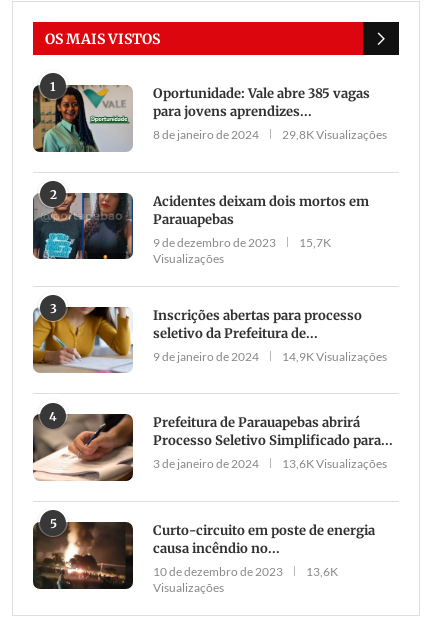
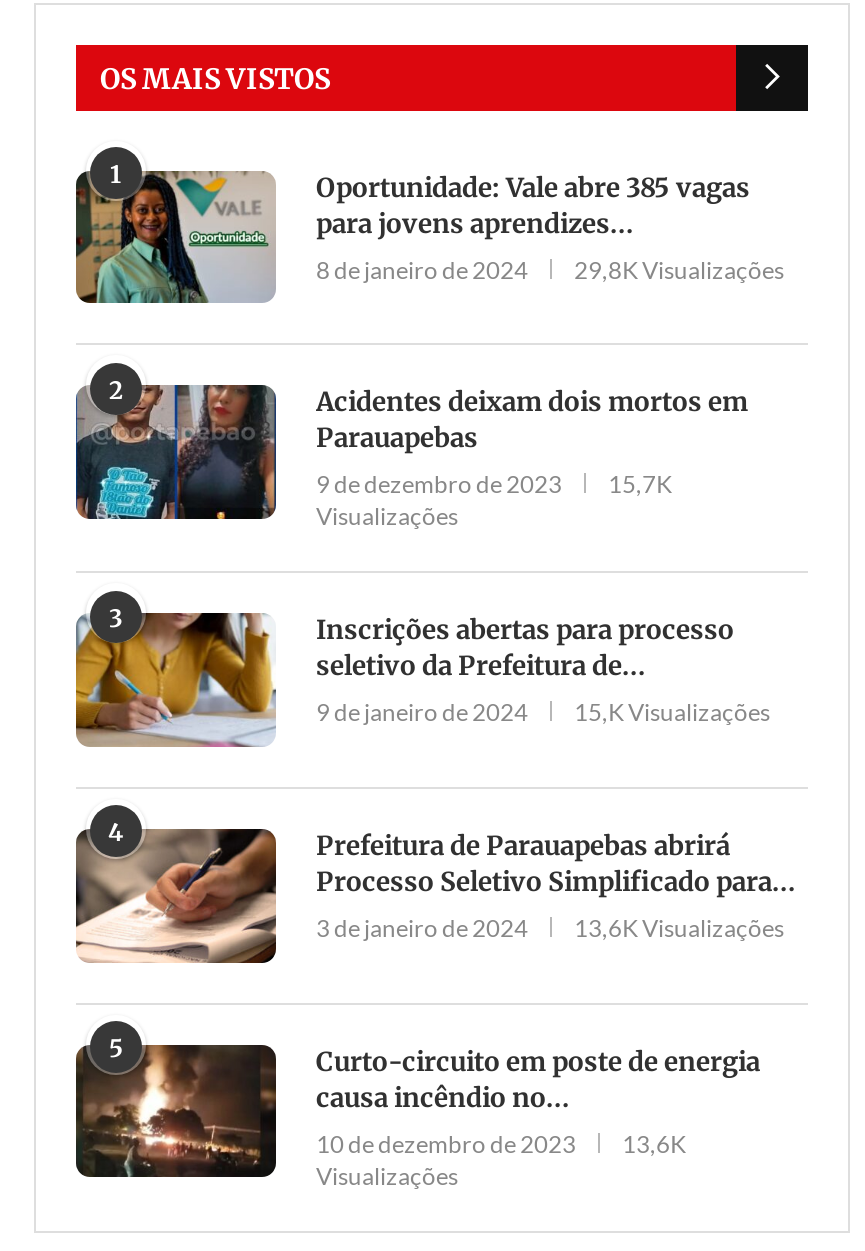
- 14,9K Visualizações
+ 15,K Visualizações
